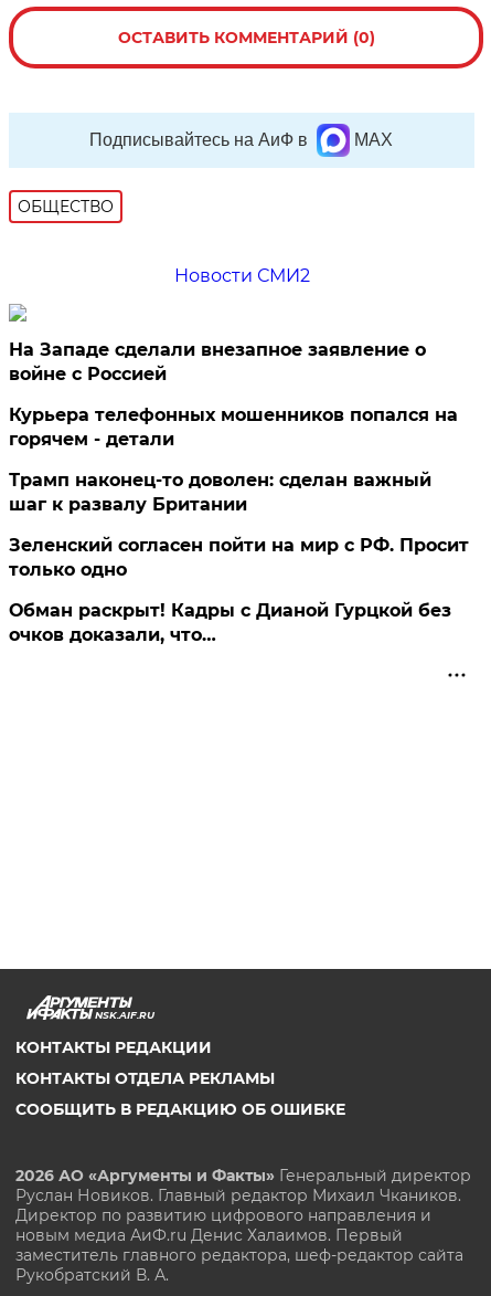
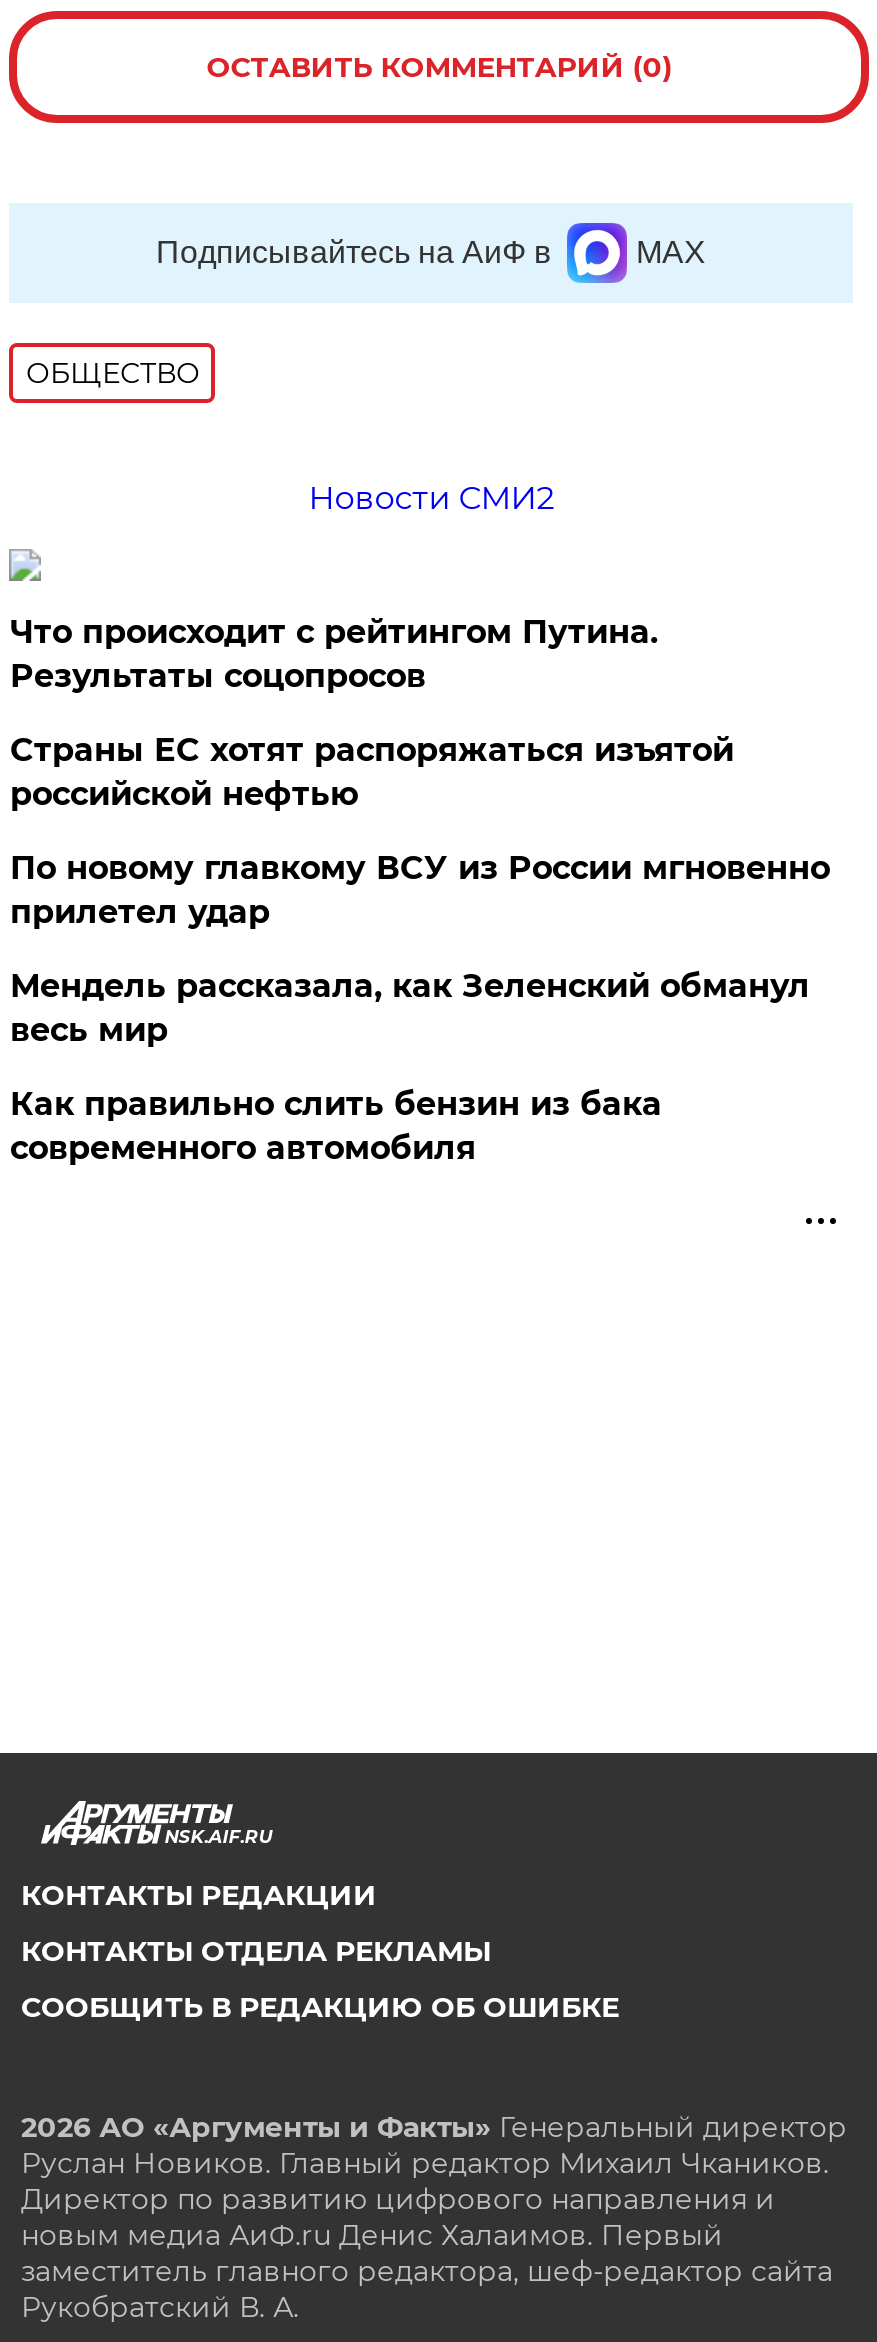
- На Западе сделали внезапное заявление о
- войне с Россией
+ Что происходит с рейтингом Путина.
+ Результаты соцопросов

- Курьера телефонных мошенников попался на
- горячем - детали
+ Страны ЕС хотят распоряжаться изъятой
+ российской нефтью

- Трамп наконец-то доволен: сделан важный
- шаг к развалу Британии
+ По новому главкому ВСУ из России мгновенно
+ прилетел удар

- Зеленский согласен пойти на мир с РФ. Просит
- только одно
+ Мендель рассказала, как Зеленский обманул
+ весь мир

- Обман раскрыт! Кадры с Дианой Гурцкой без
- очков доказали, что…
+ Как правильно слить бензин из бака
+ современного автомобиля
